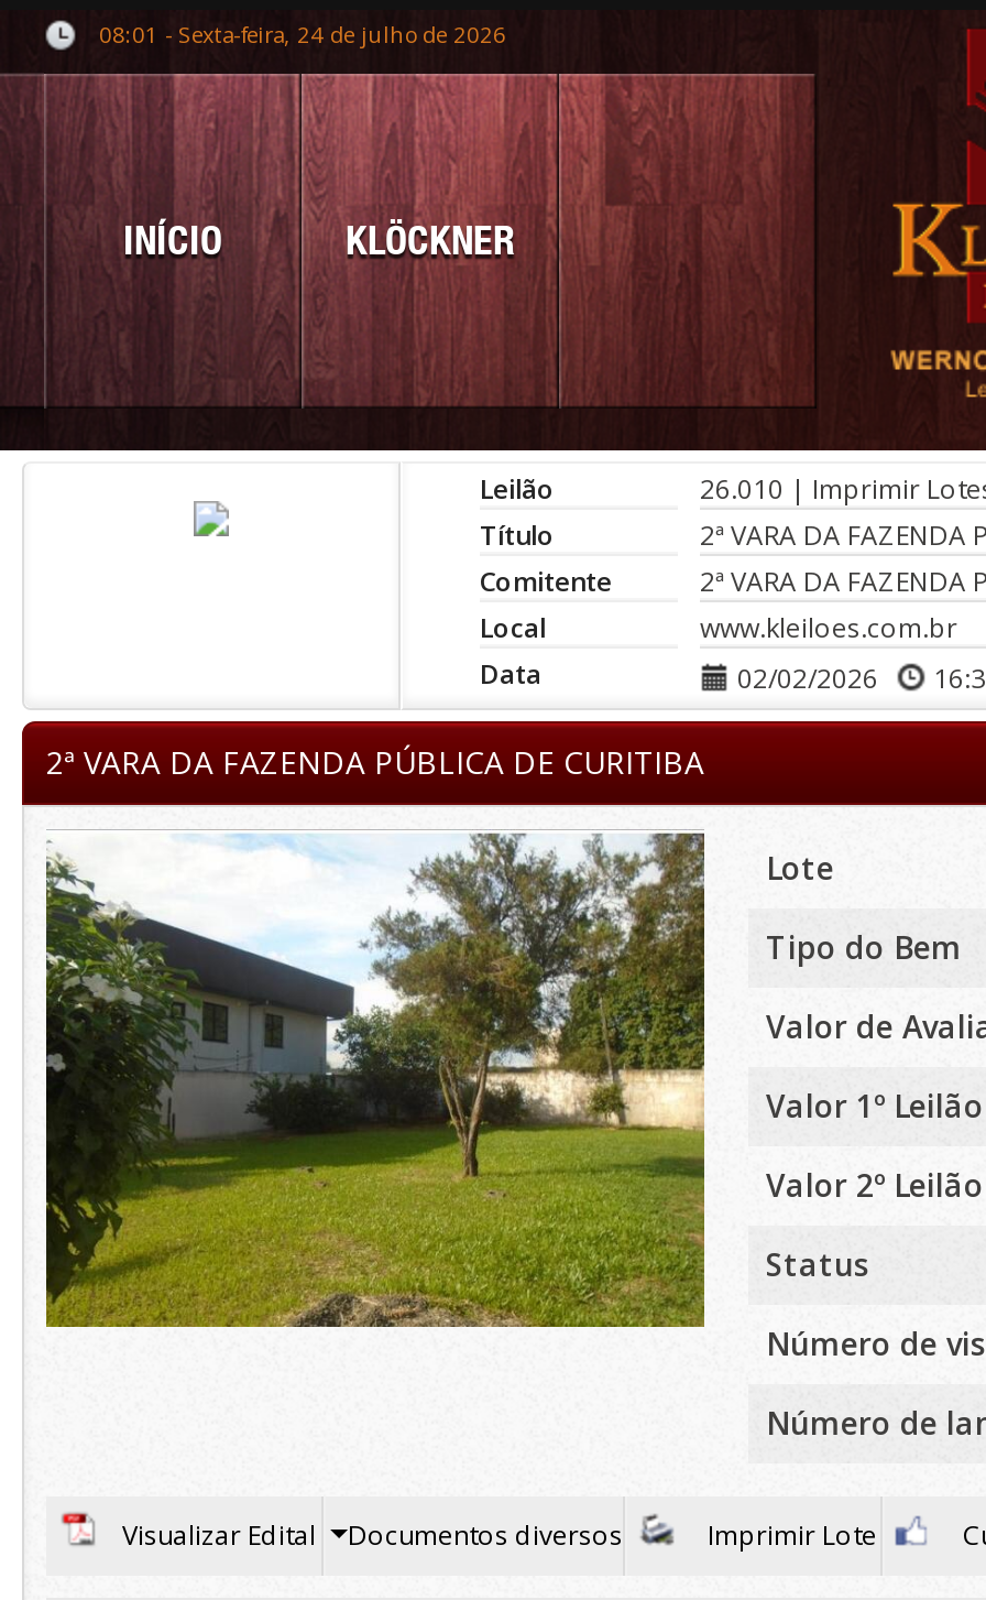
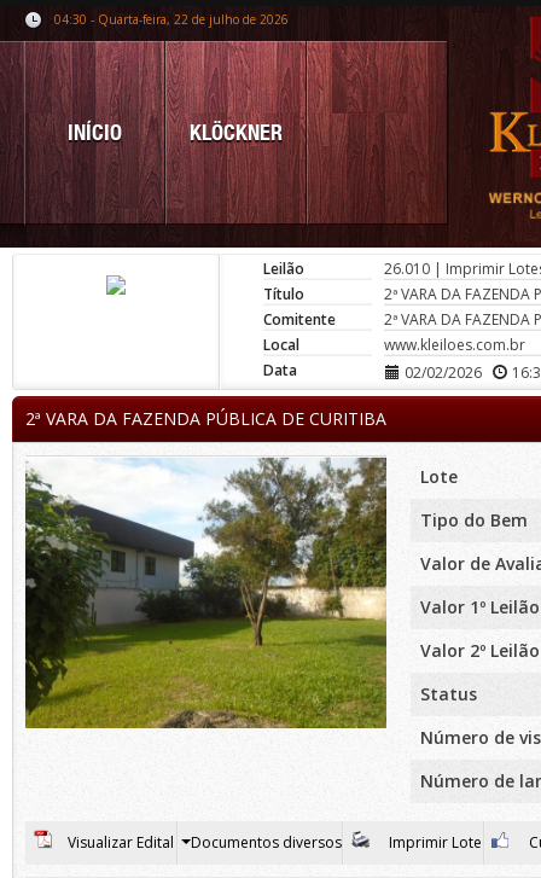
- 08:01 - Sexta-feira, 24 de julho de 2026
+ 04:30 - Quarta-feira, 22 de julho de 2026
